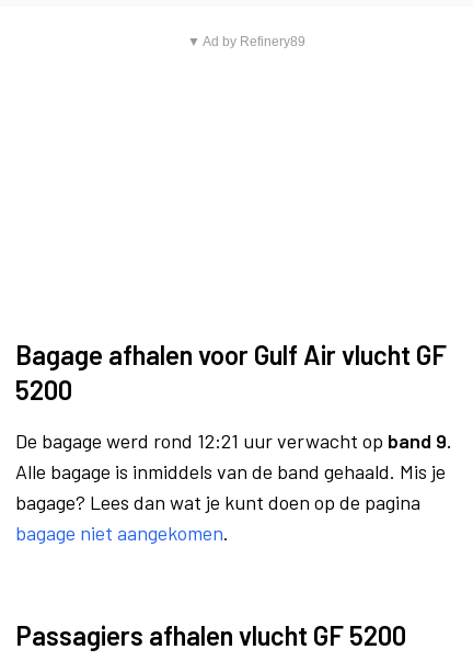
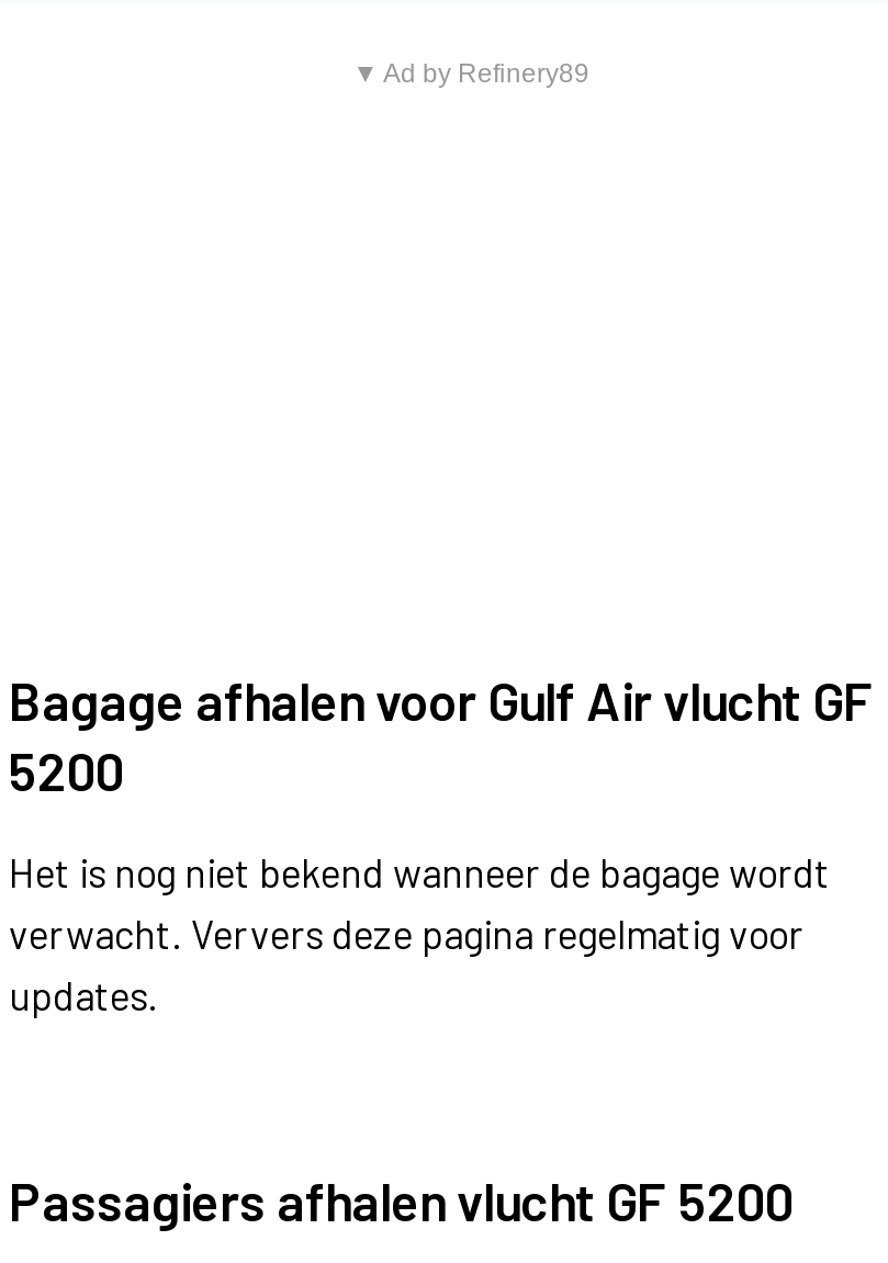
- De bagage werd rond 12:21 uur verwacht op band 9.
- Alle bagage is inmiddels van de band gehaald. Mis je
- bagage? Lees dan wat je kunt doen op de pagina
- bagage niet aangekomen.
+ Het is nog niet bekend wanneer de bagage wordt
+ verwacht. Ververs deze pagina regelmatig voor
+ updates.
